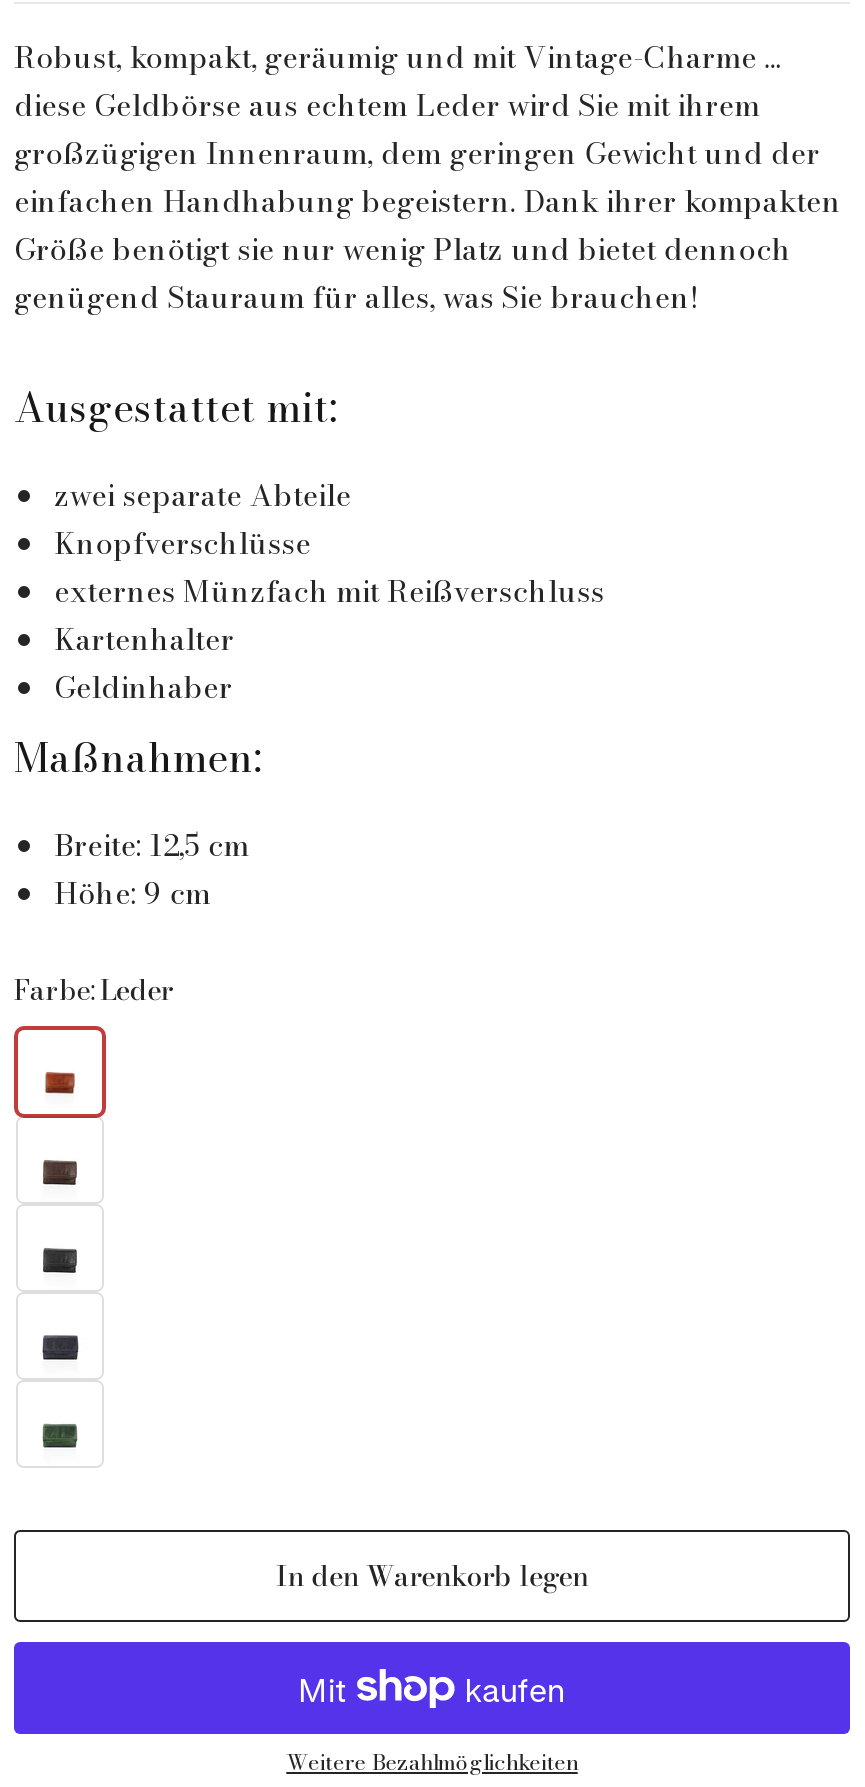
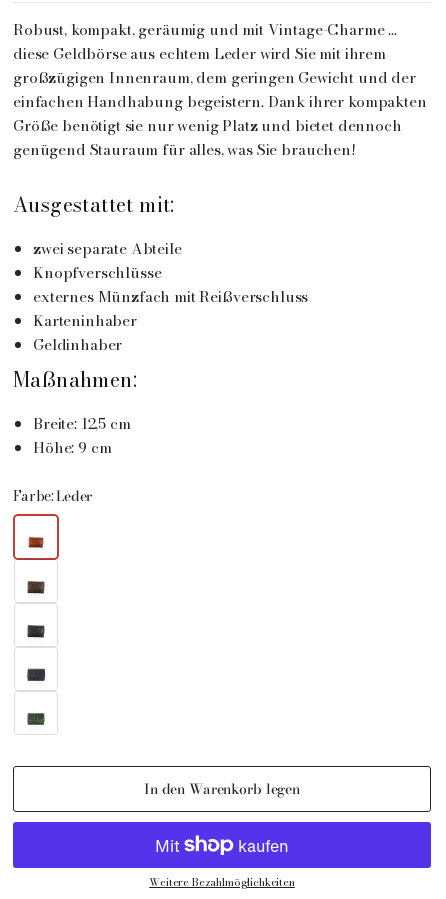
- Kartenhalter
+ Karteninhaber
